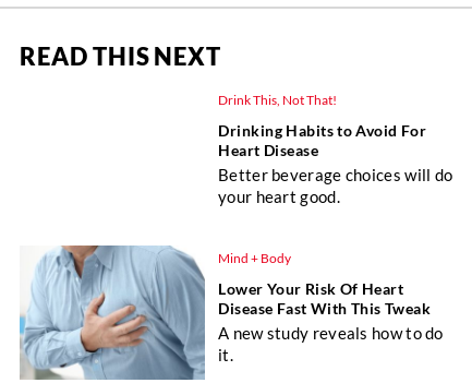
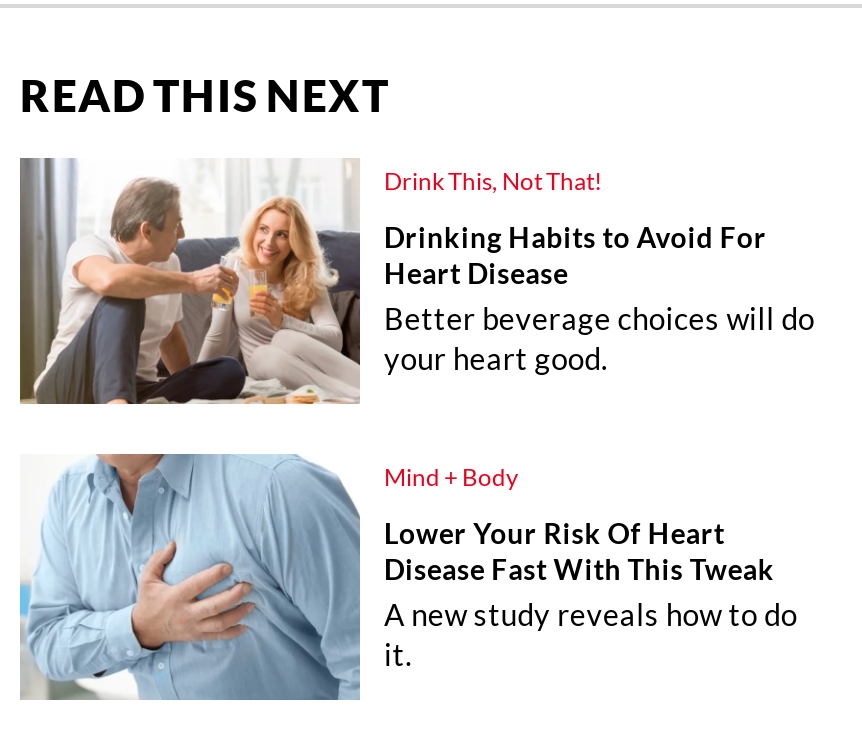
+ [image]
